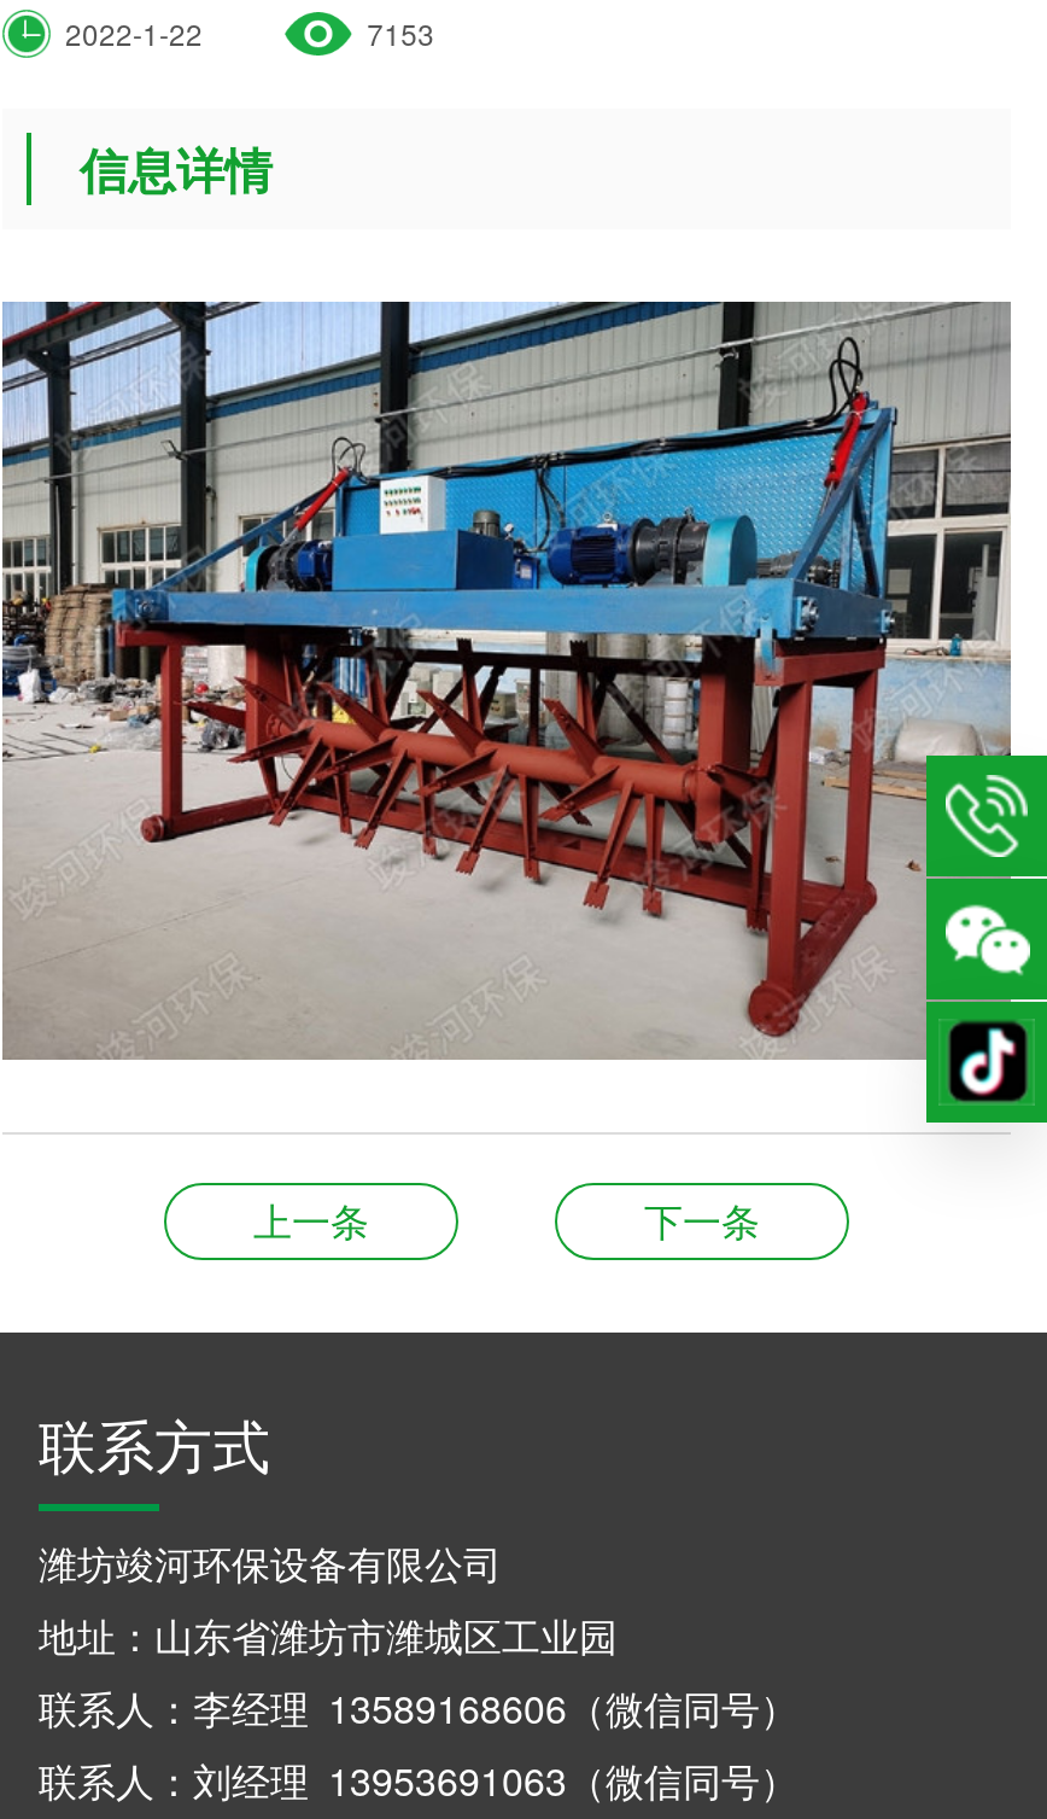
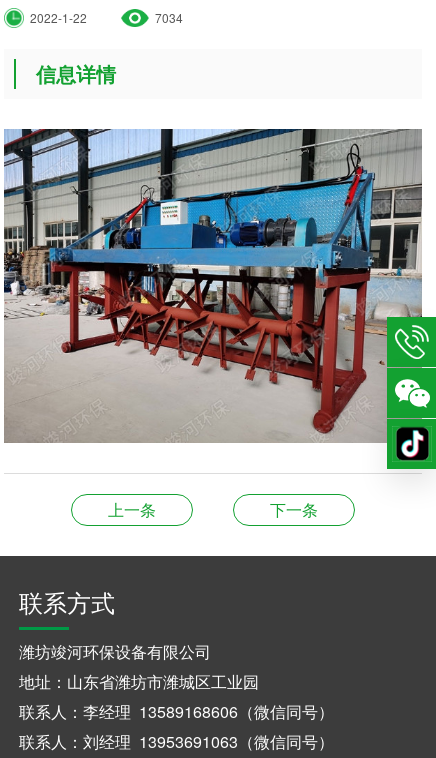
- 7153
+ 7034
